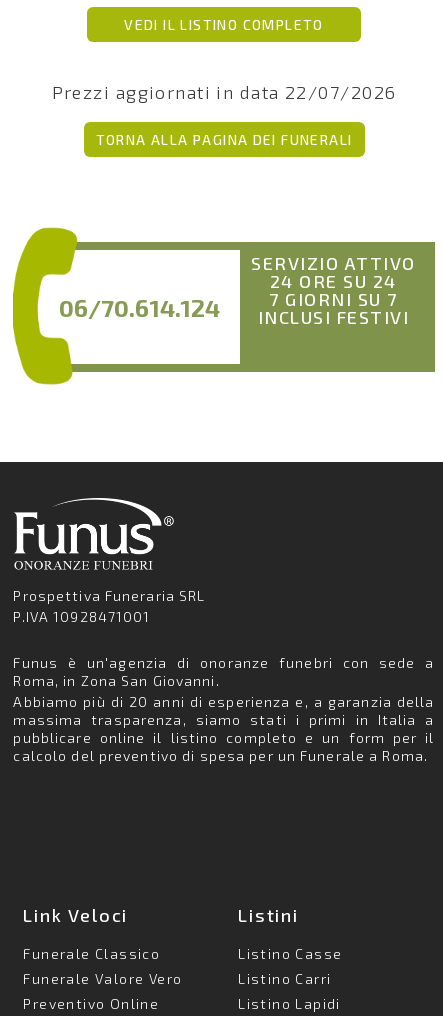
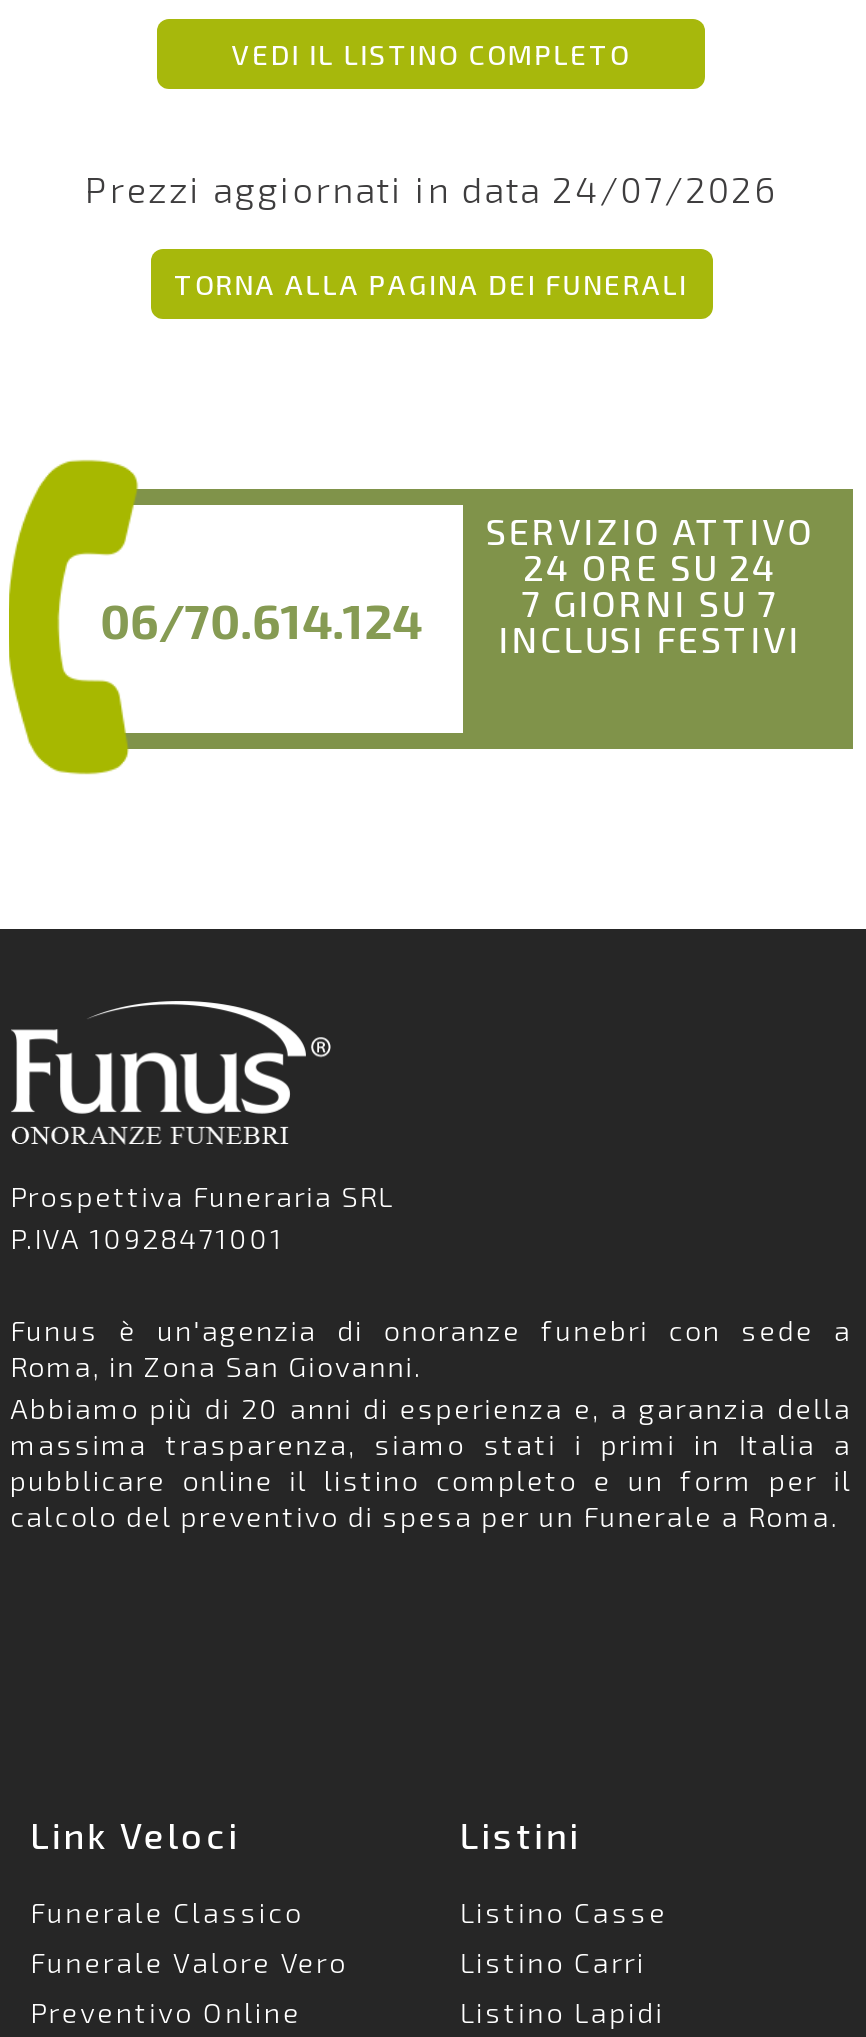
- Prezzi aggiornati in data 22/07/2026
+ Prezzi aggiornati in data 24/07/2026
